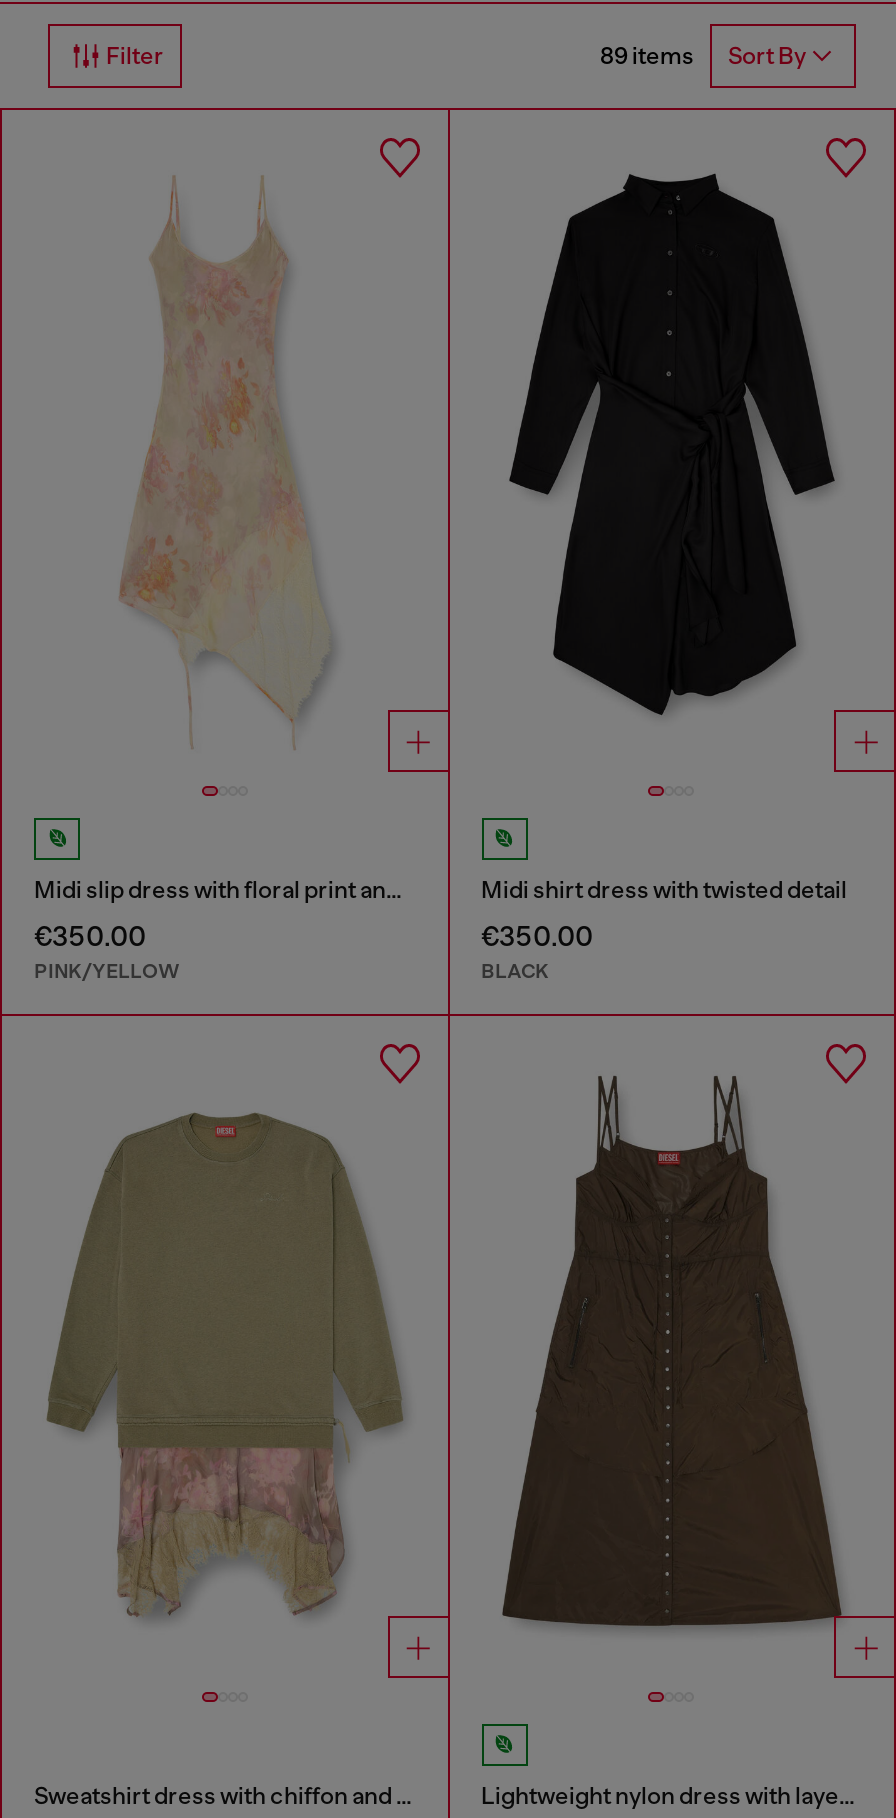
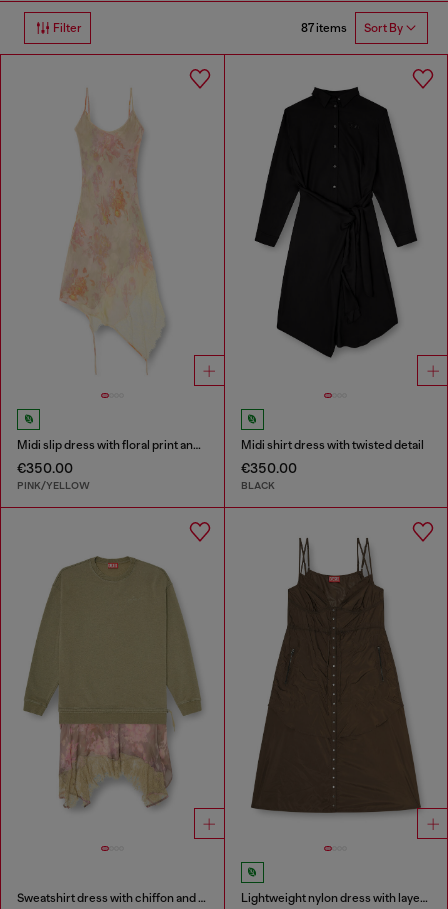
- 89 items Sort By
+ 87 items Sort By
